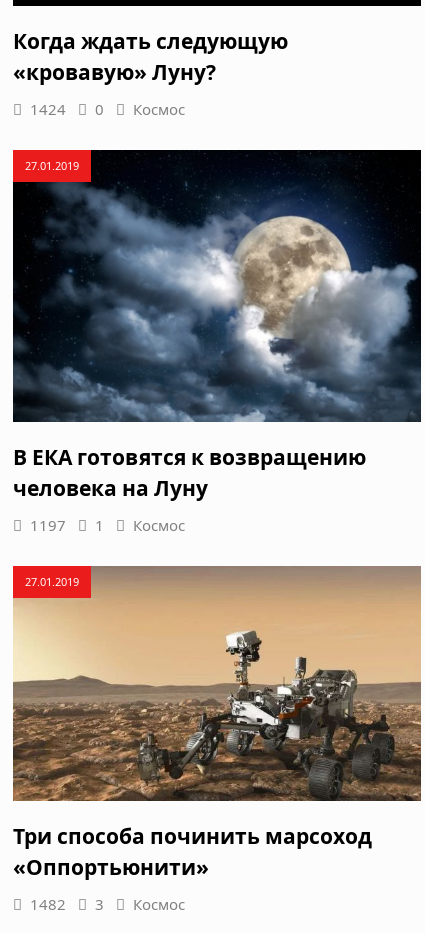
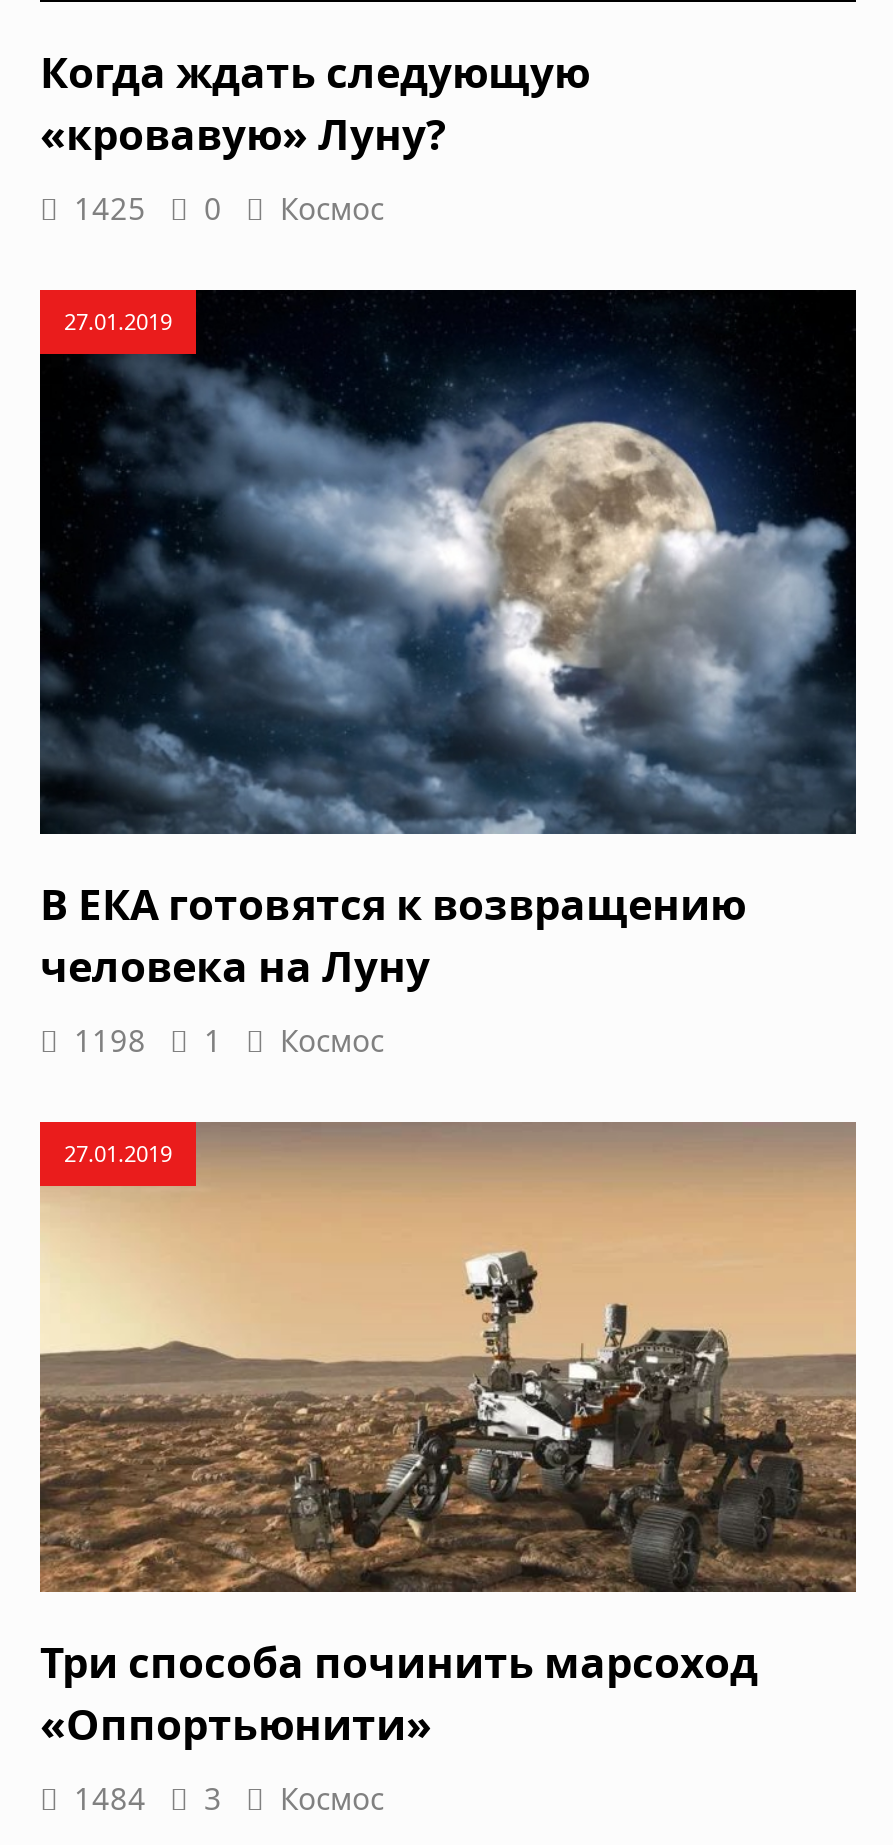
- 1424 0 Космос
+ 1425 0 Космос

- 1197 1 Космос
+ 1198 1 Космос

- 1482 3 Космос
+ 1484 3 Космос
